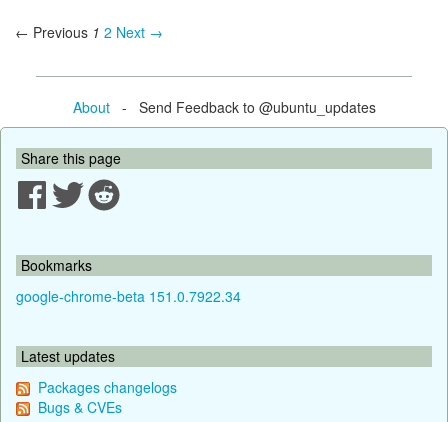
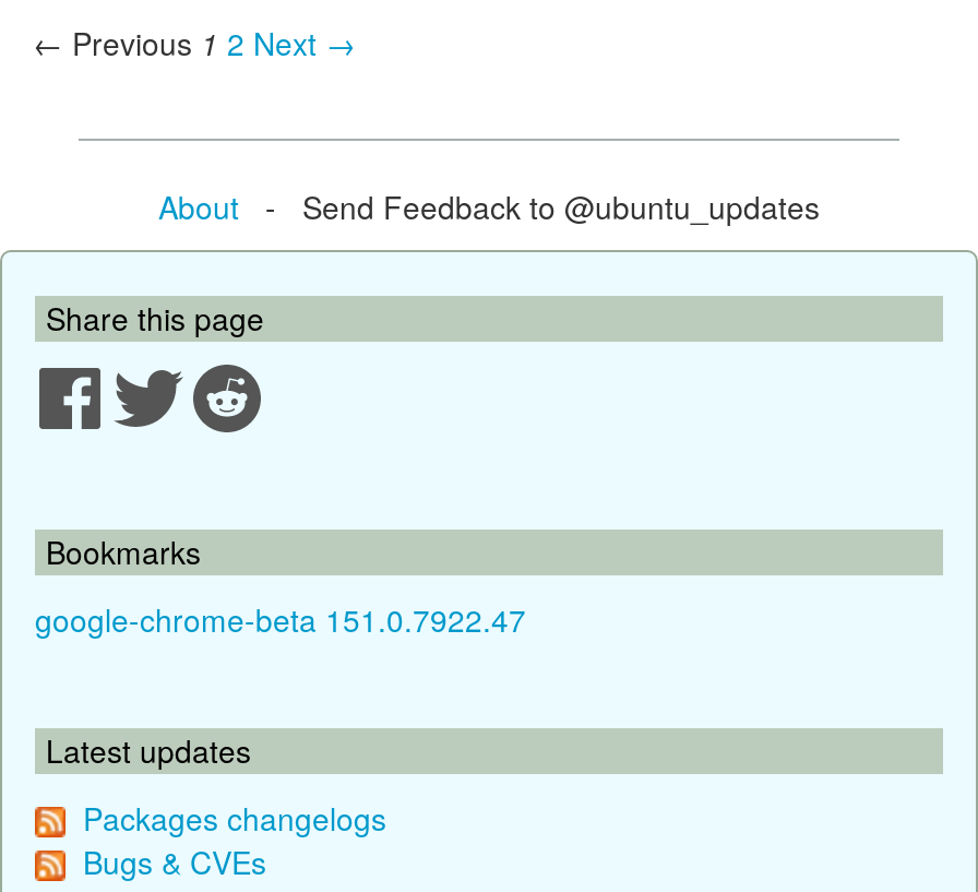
- google-chrome-beta 151.0.7922.34
+ google-chrome-beta 151.0.7922.47
